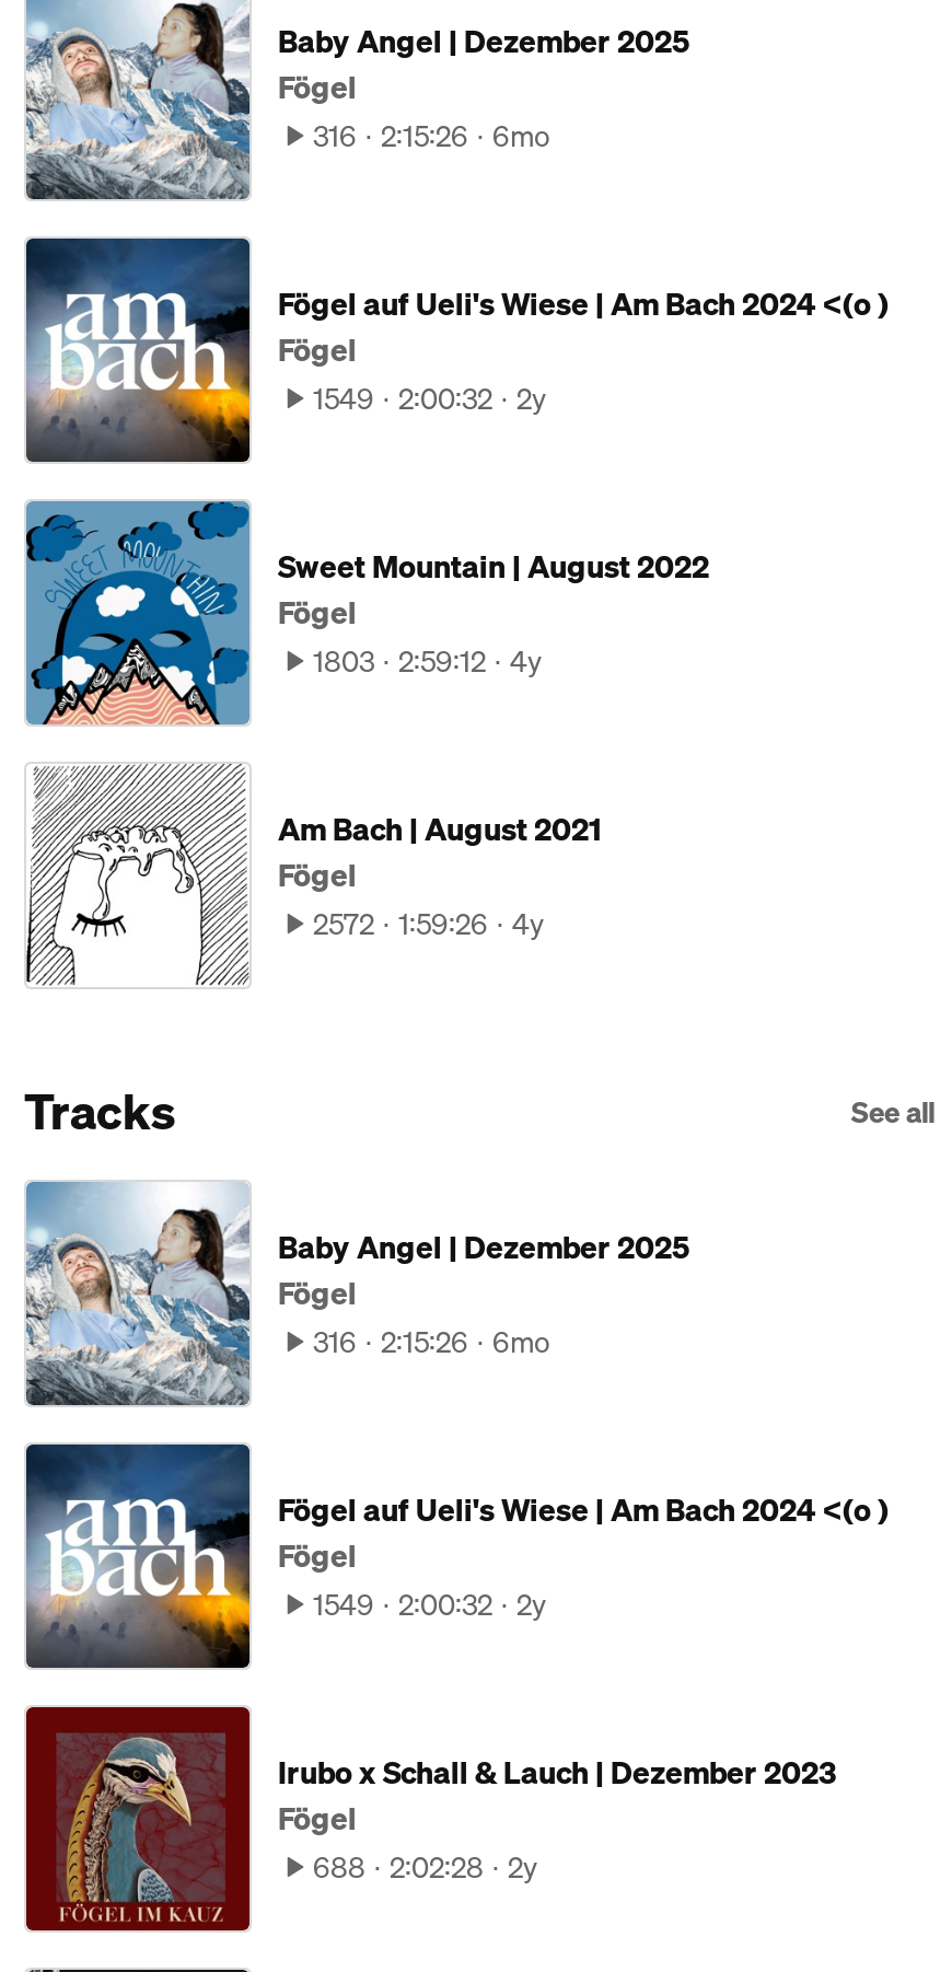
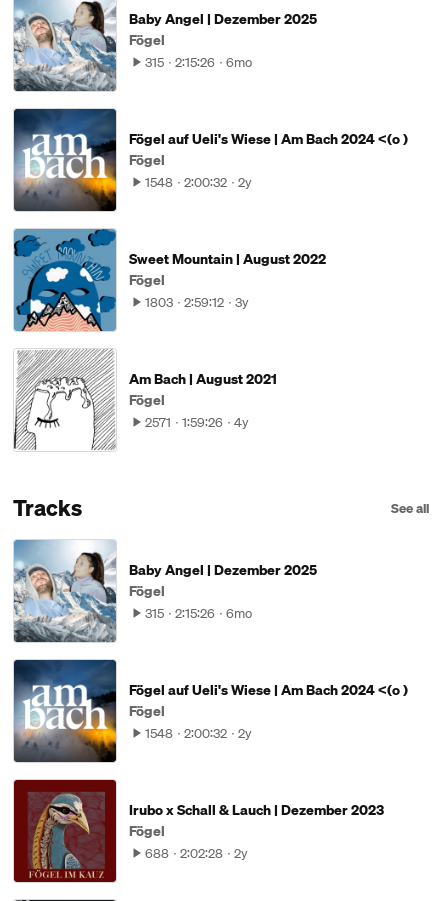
- 316 2:15:26 6mo
+ 315 2:15:26 6mo

- 1549 2:00:32 2y
+ 1548 2:00:32 2y

- 1803 2:59:12 4y
+ 1803 2:59:12 3y

- 2572 1:59:26 4y
+ 2571 1:59:26 4y

- 316 2:15:26 6mo
+ 315 2:15:26 6mo

- 1549 2:00:32 2y
+ 1548 2:00:32 2y
